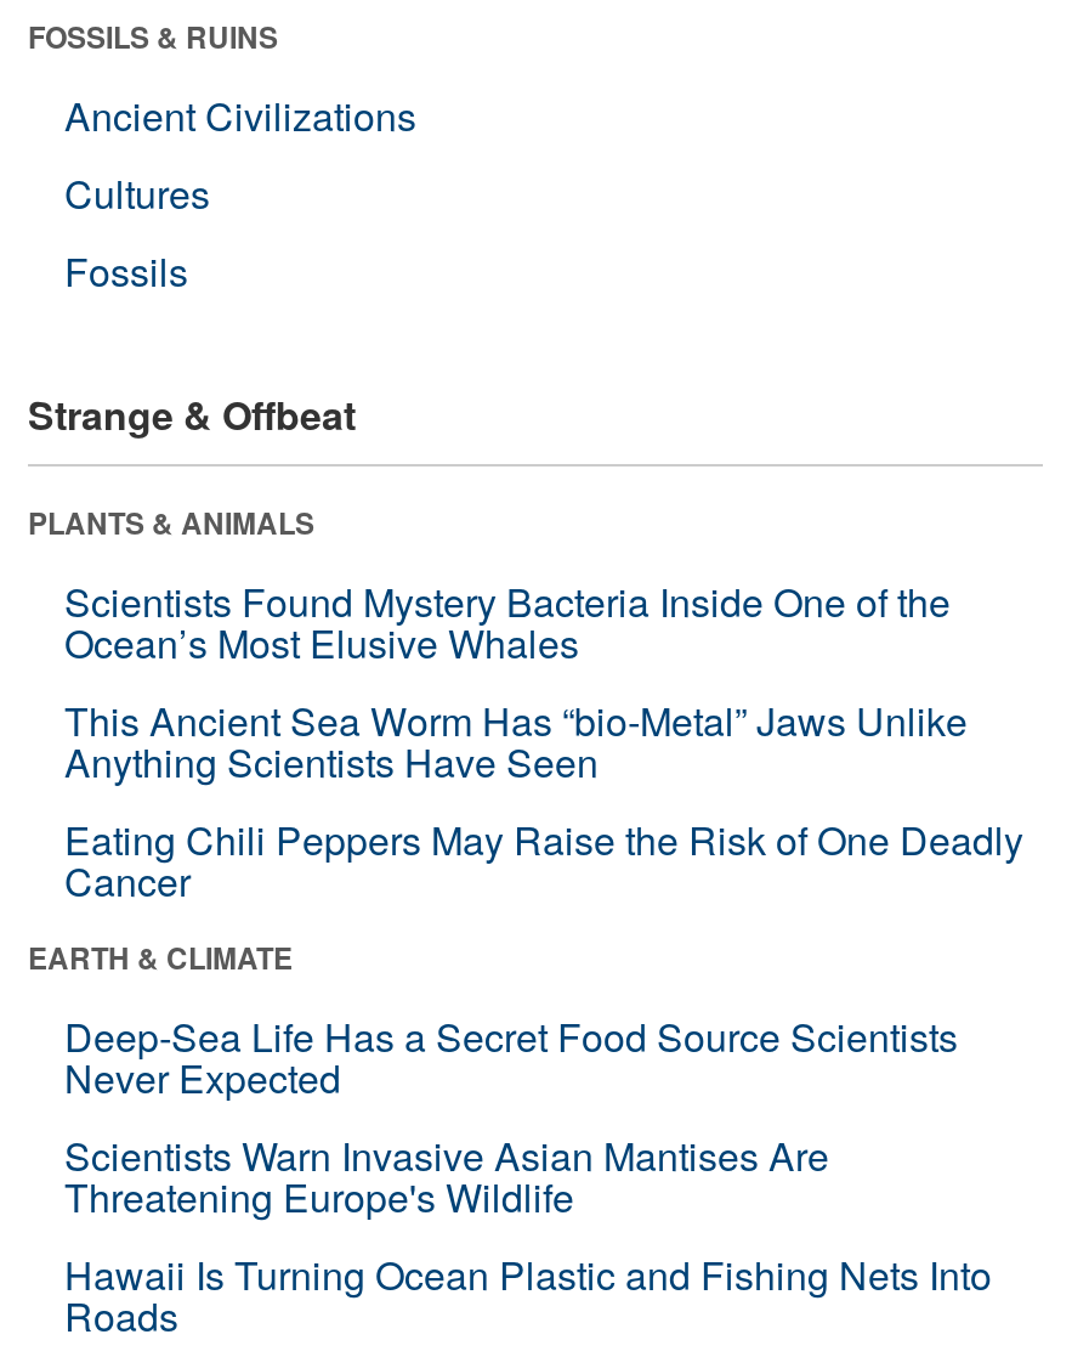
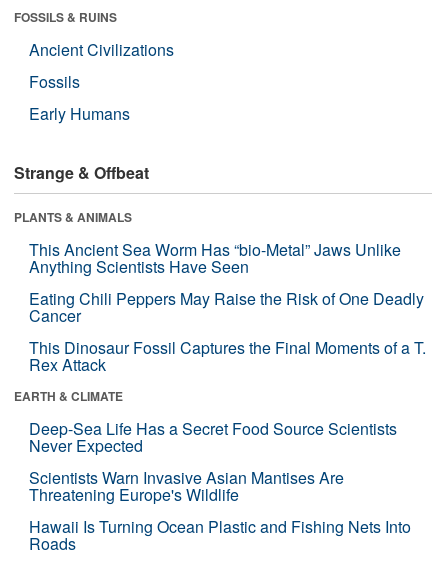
- Cultures

moved up: Fossils

+ Early Humans

- Scientists Found Mystery Bacteria Inside One of the
- Ocean’s Most Elusive Whales

moved up: This Ancient Sea Worm Has “bio-Metal” Jaws Unlike | Anything Scientists Have Seen | Eating Chili Peppers May Raise the Risk of One Deadly | Cancer

+ This Dinosaur Fossil Captures the Final Moments of a T.
+ Rex Attack
